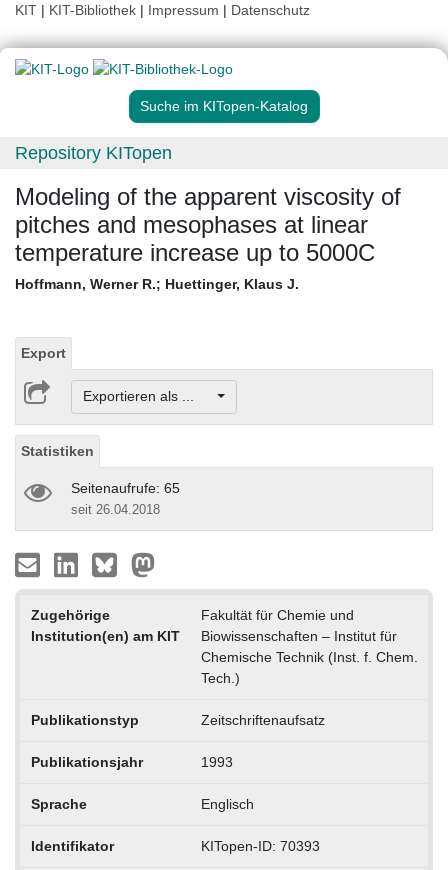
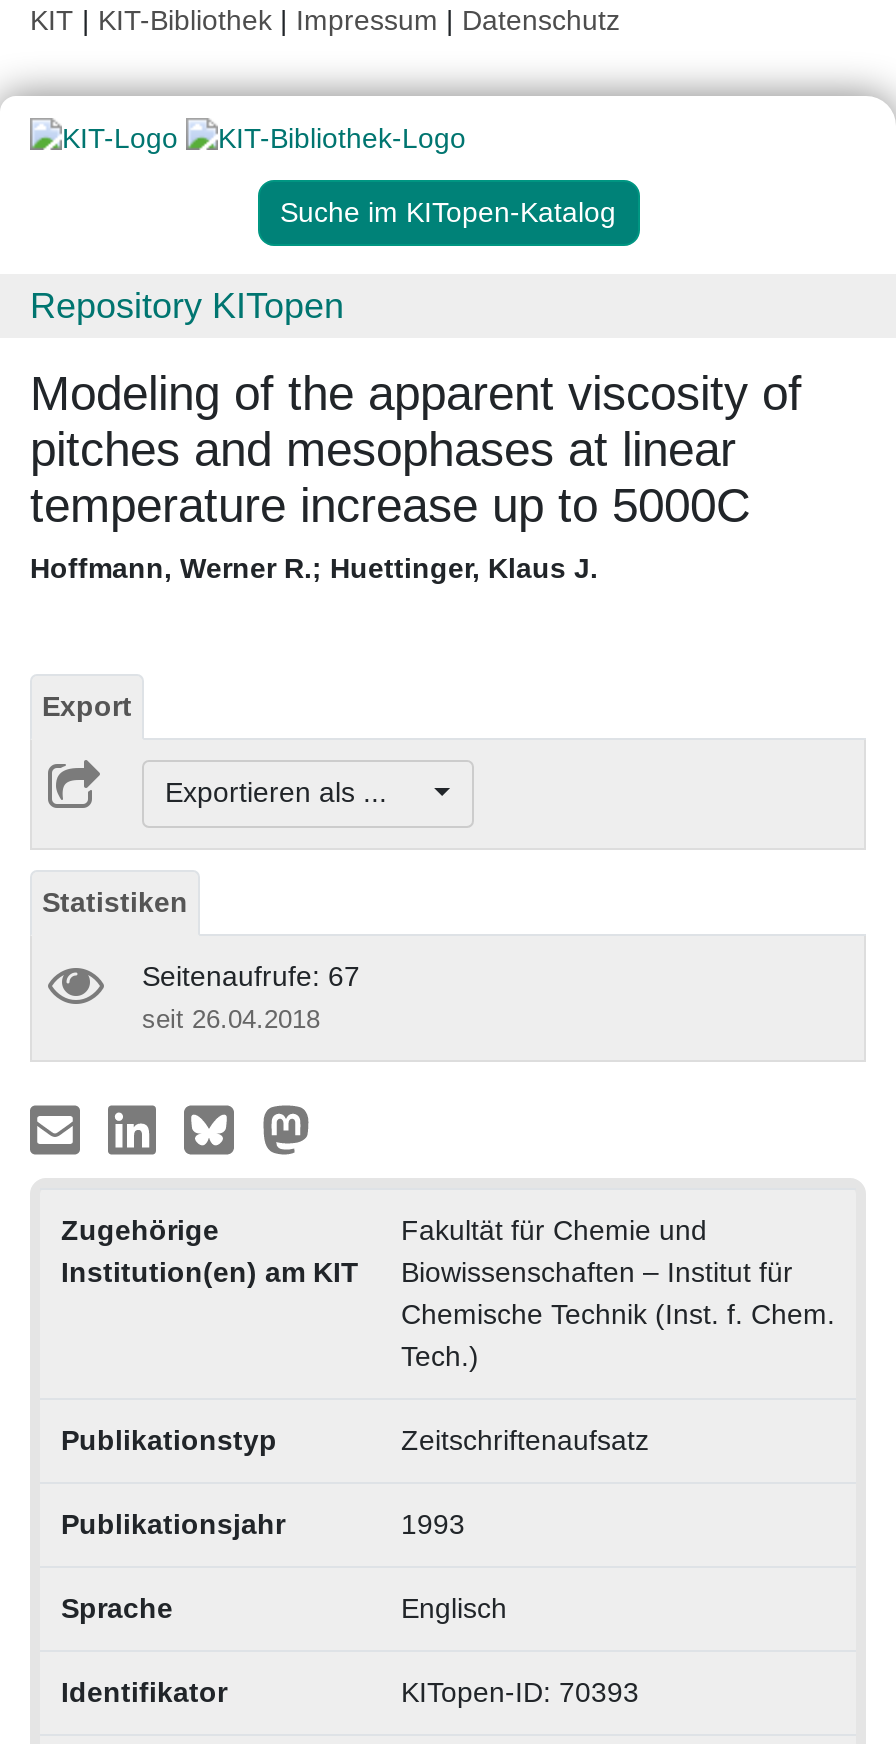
- Seitenaufrufe: 65
+ Seitenaufrufe: 67
